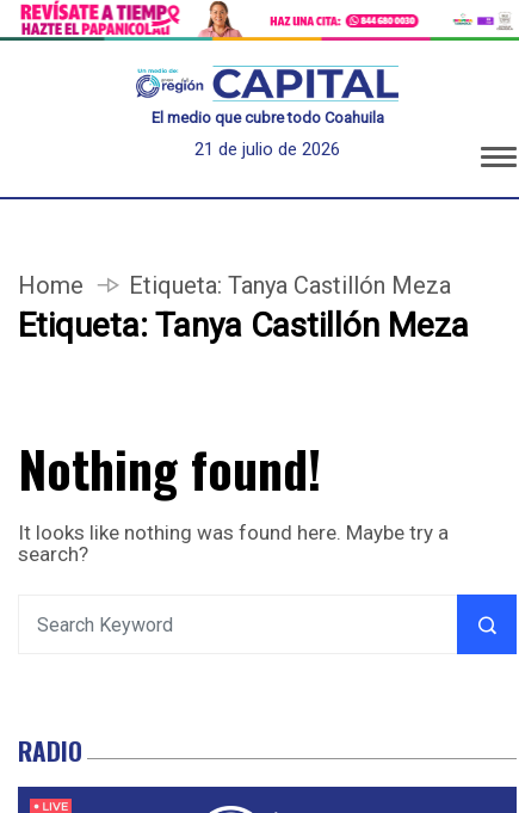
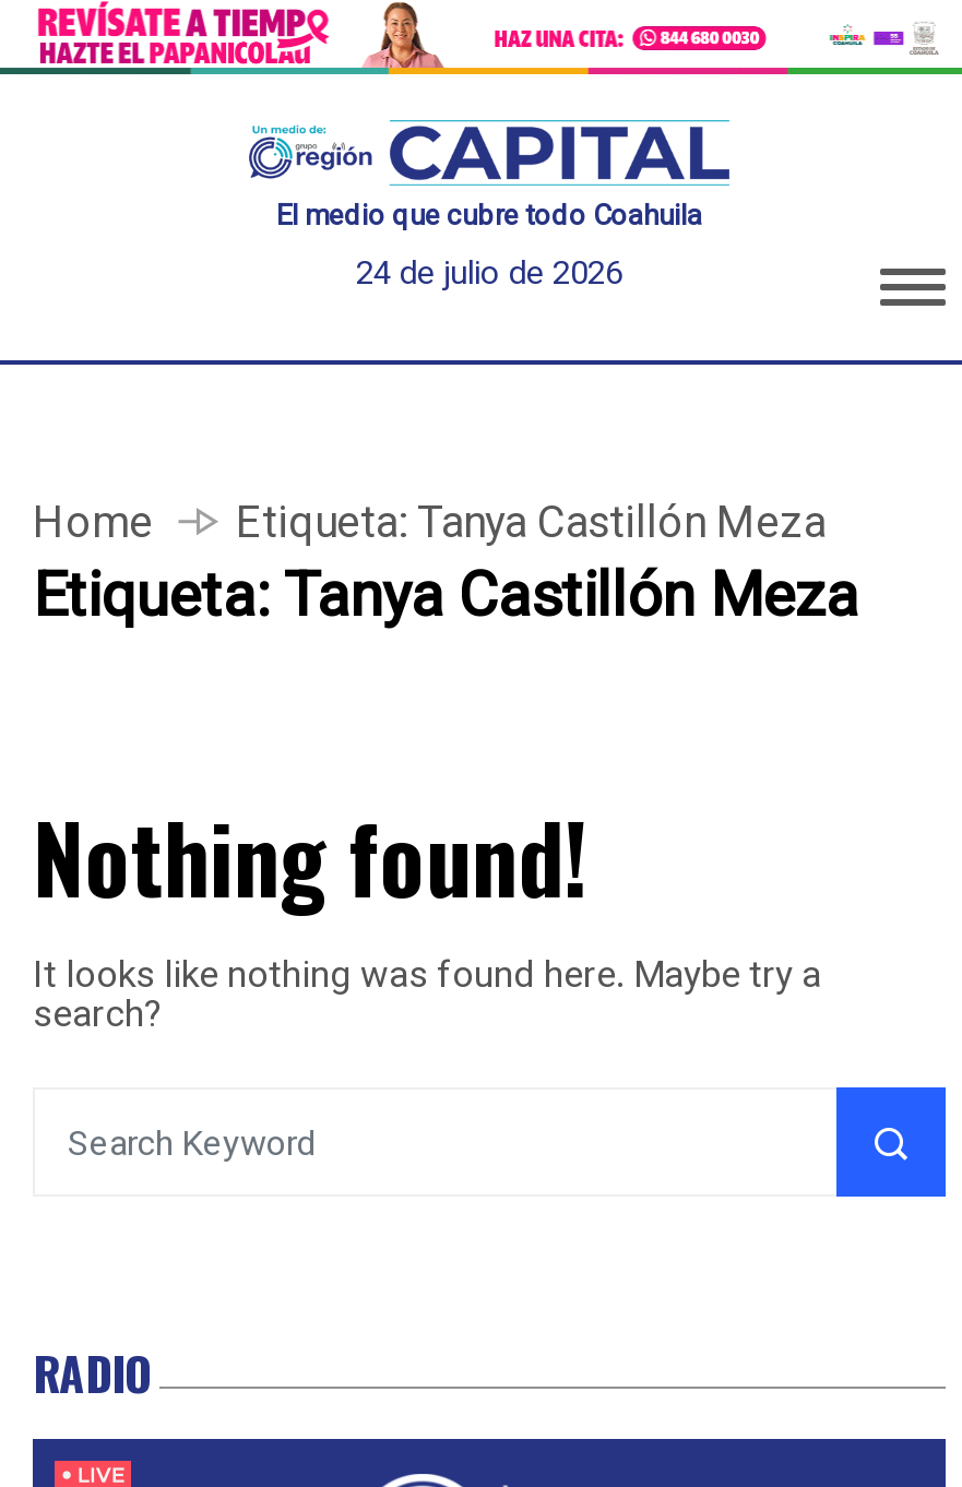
- 21 de julio de 2026
+ 24 de julio de 2026
